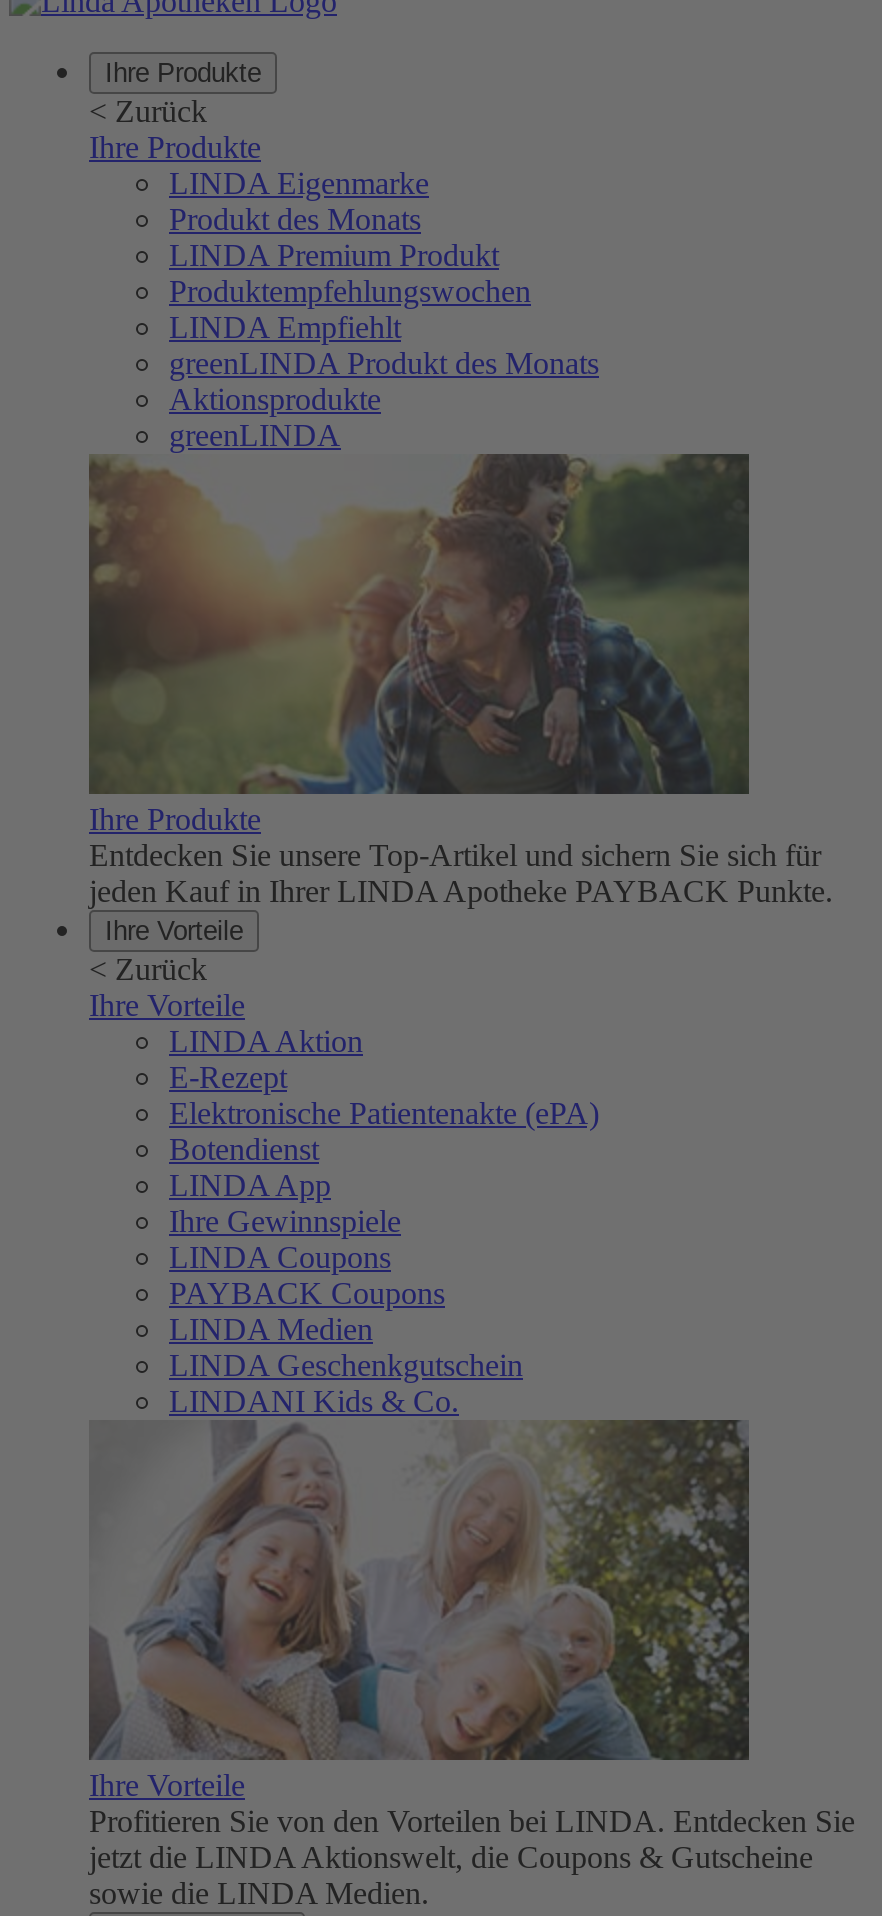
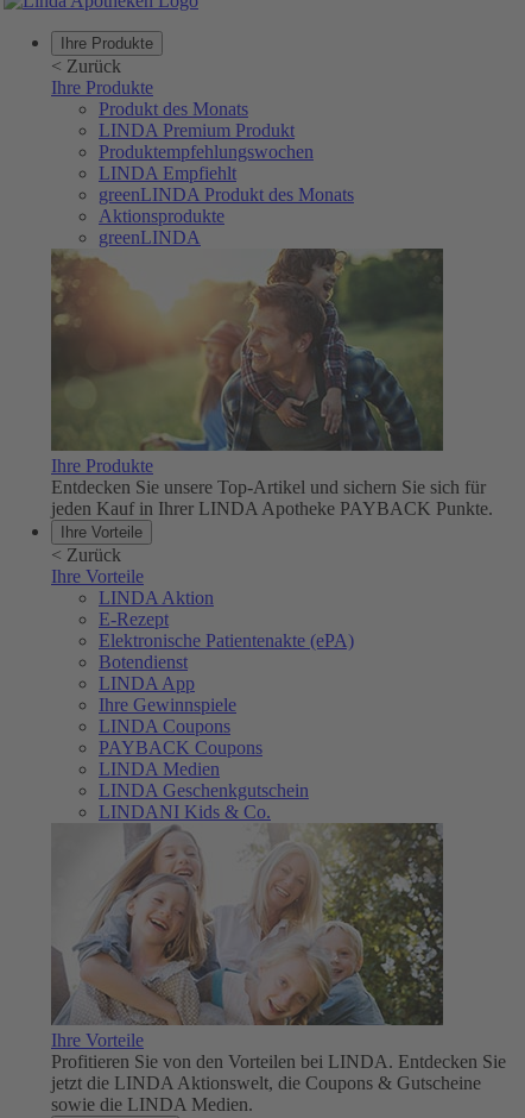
- LINDA Eigenmarke
